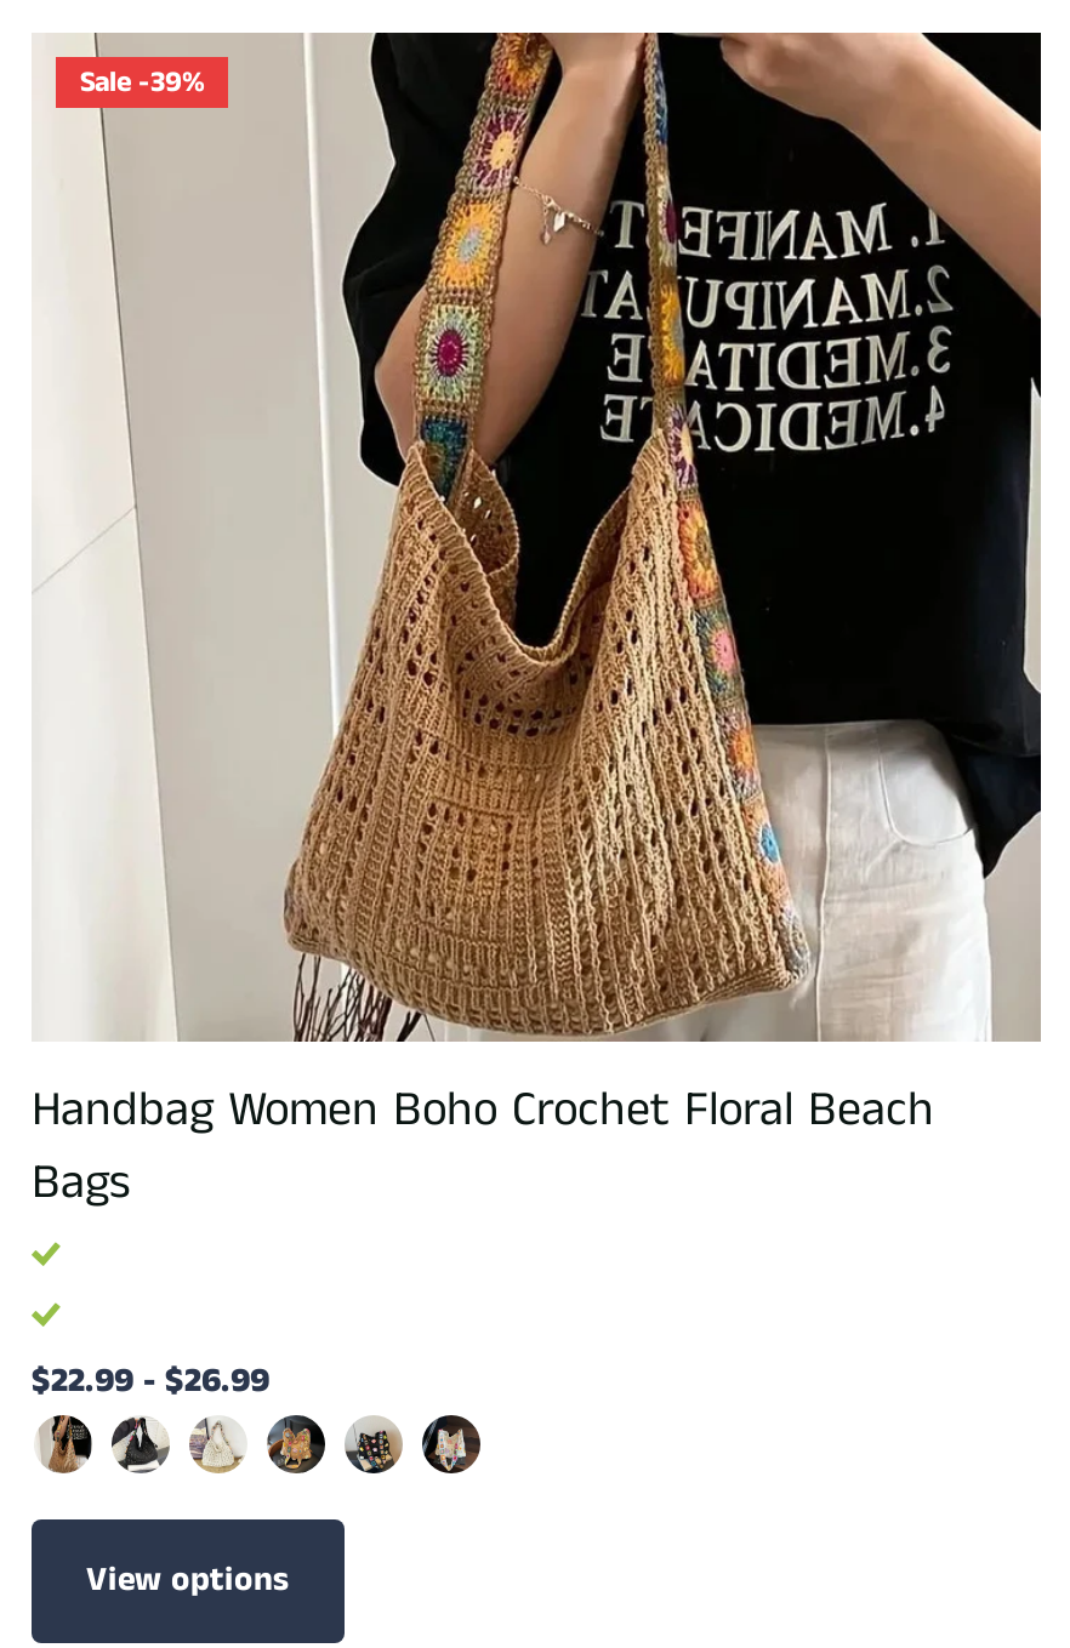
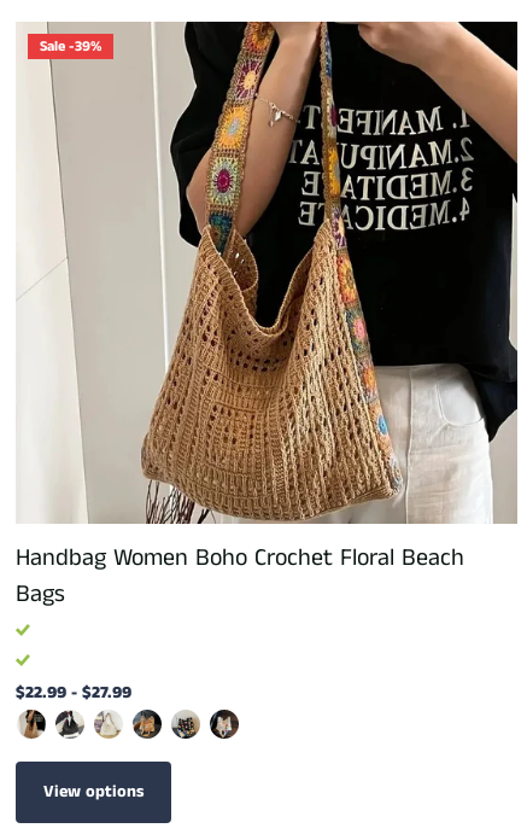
- $22.99 - $26.99
+ $22.99 - $27.99
